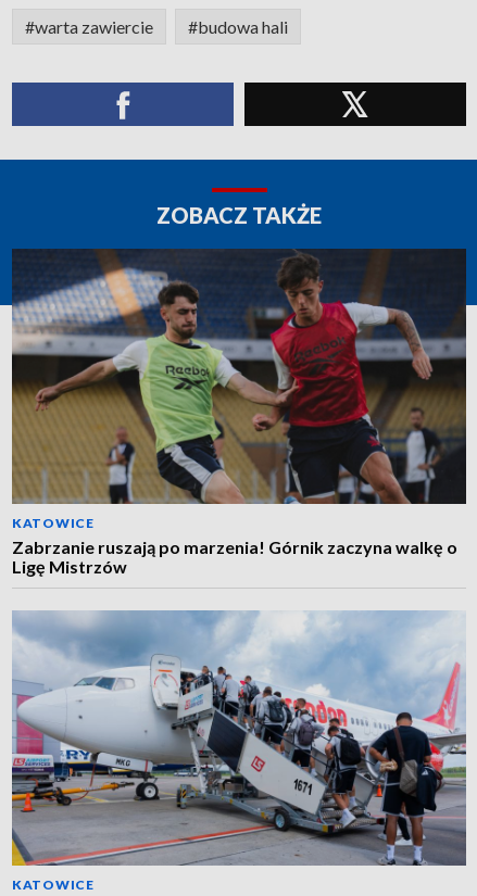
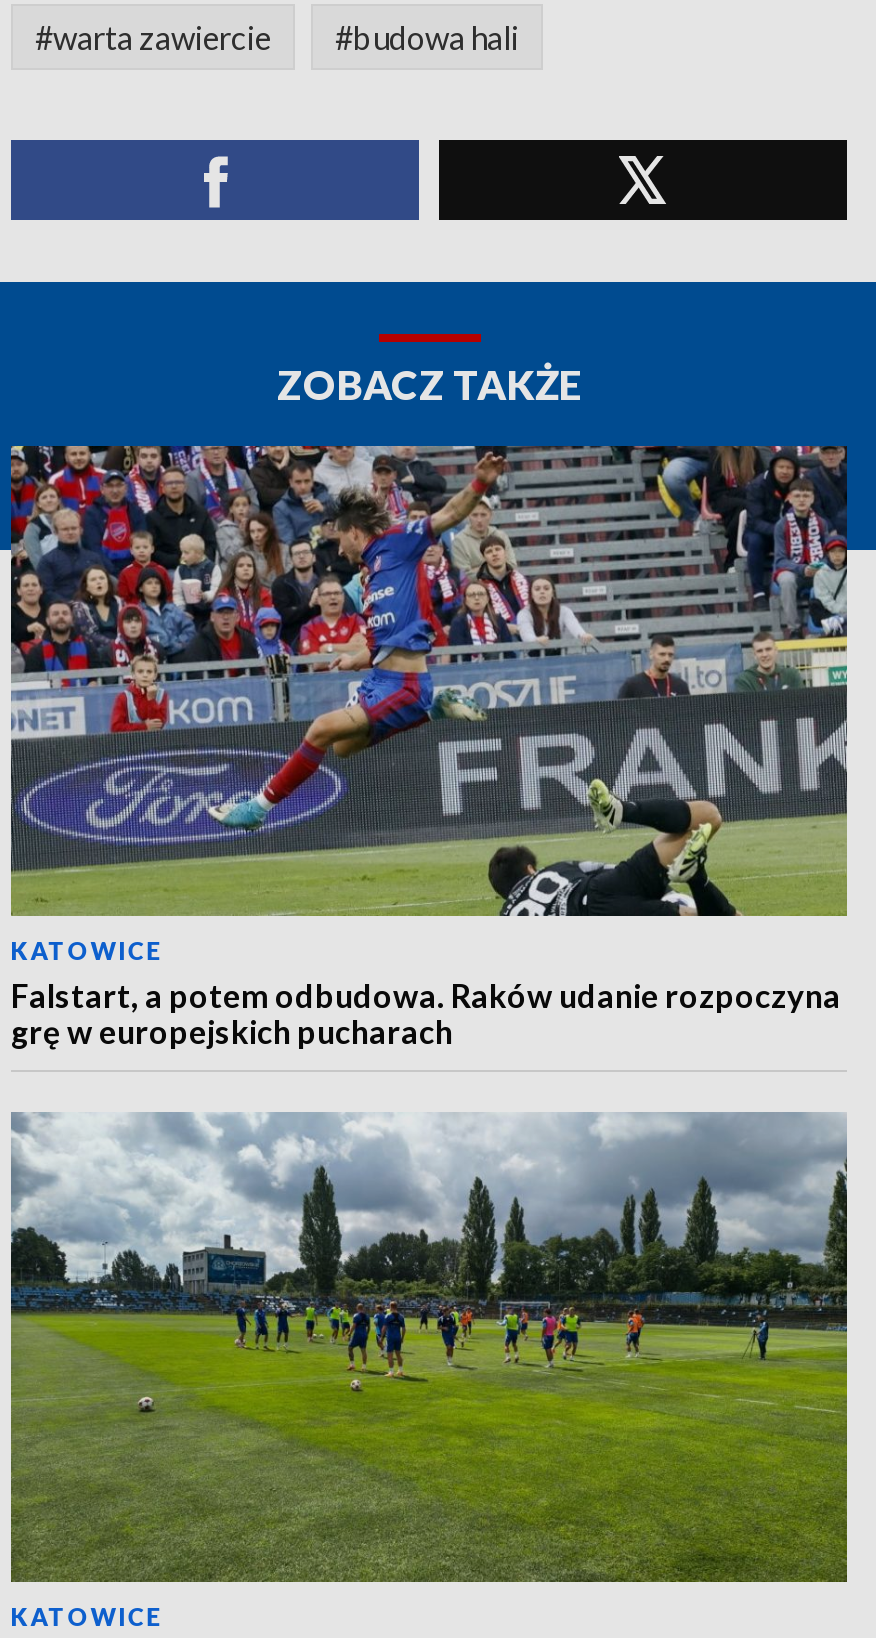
- [image]
- Zabrzanie ruszają po marzenia! Górnik zaczyna walkę o
- Ligę Mistrzów
+ [image]
+ Falstart, a potem odbudowa. Raków udanie rozpoczyna
+ grę w europejskich pucharach

- [image]
+ [image]
